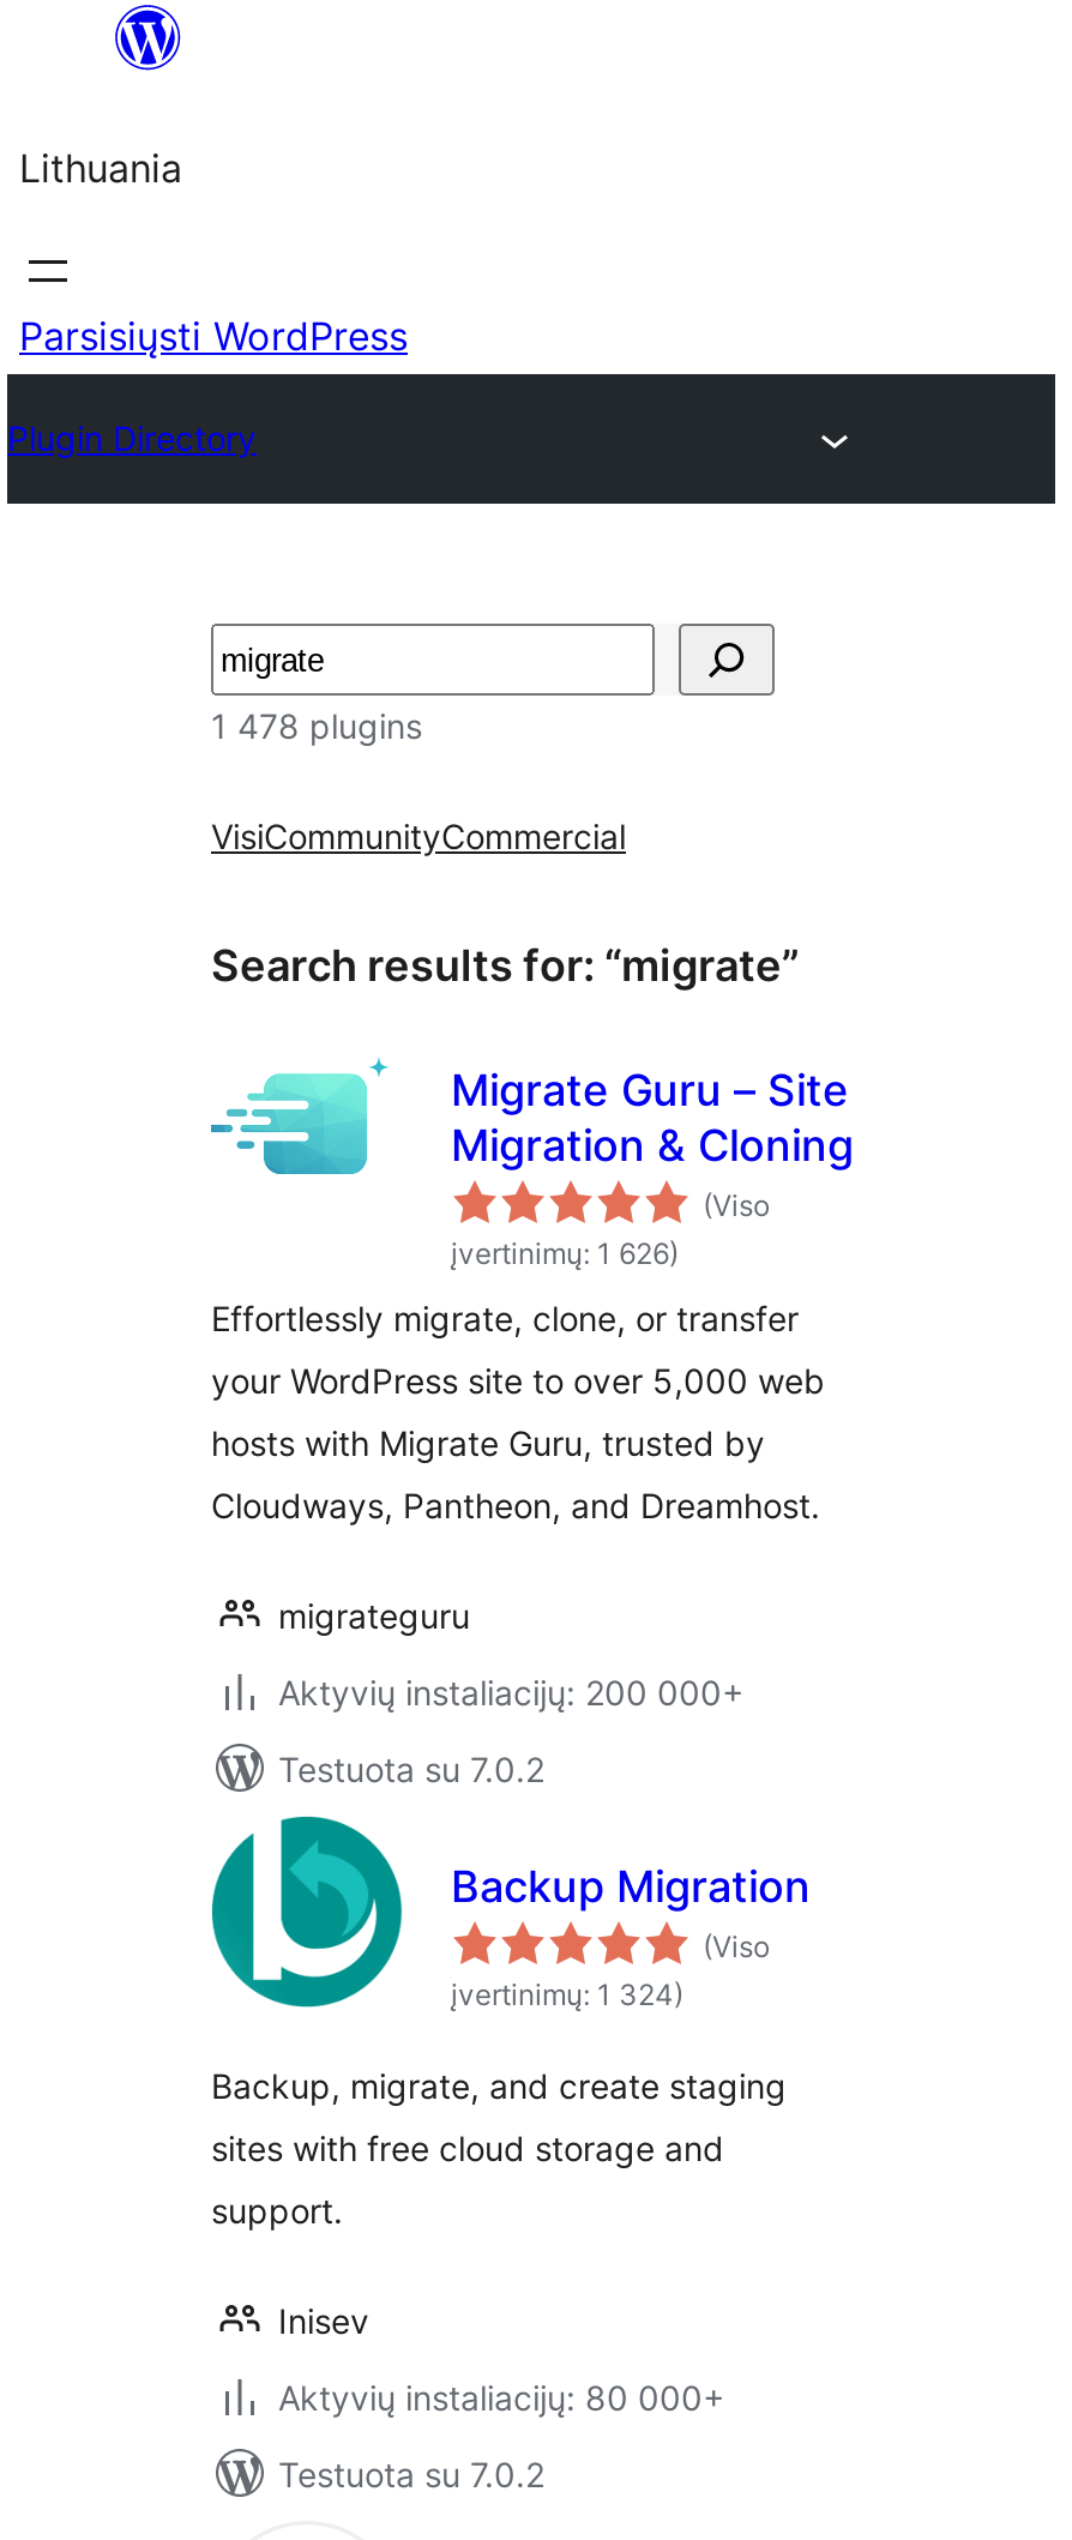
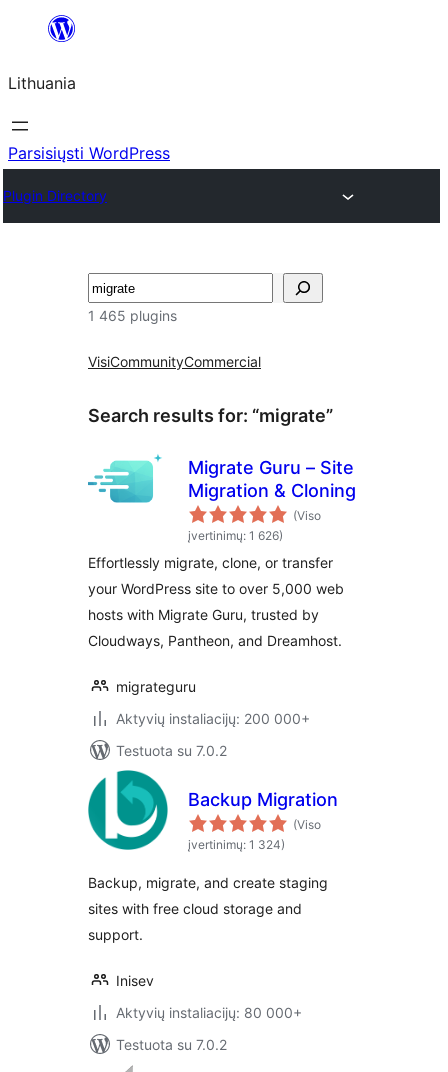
- 1 478 plugins
+ 1 465 plugins
